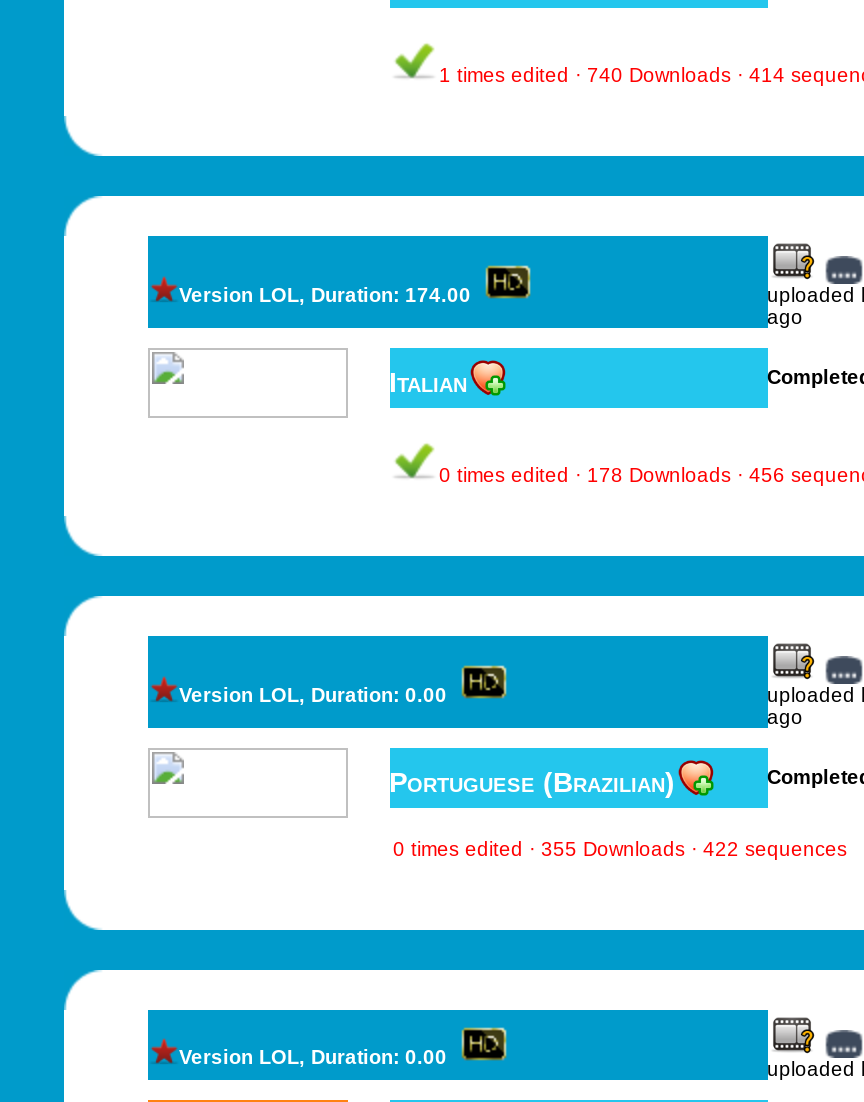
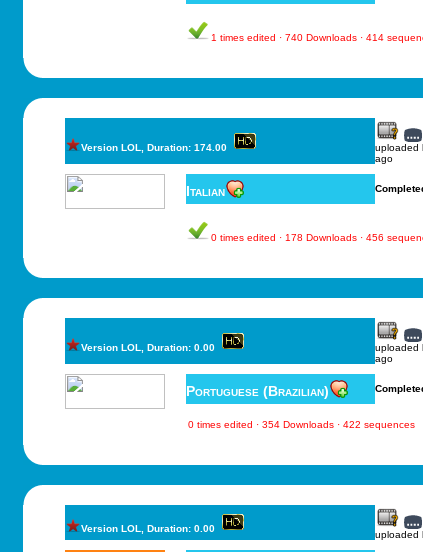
- 0 times edited · 355 Downloads · 422 sequences
+ 0 times edited · 354 Downloads · 422 sequences
